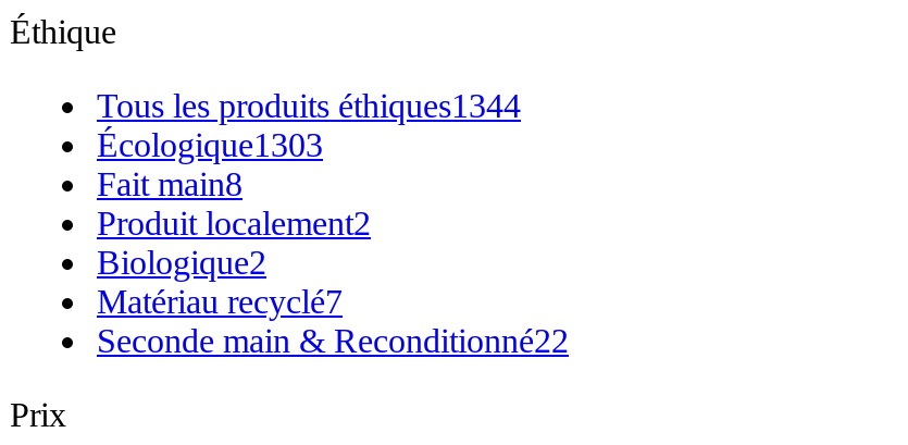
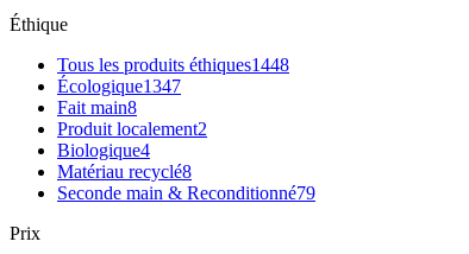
- Tous les produits éthiques1344
+ Tous les produits éthiques1448

- Écologique1303
+ Écologique1347

- Biologique2
+ Biologique4

- Matériau recyclé7
+ Matériau recyclé8

- Seconde main & Reconditionné22
+ Seconde main & Reconditionné79
